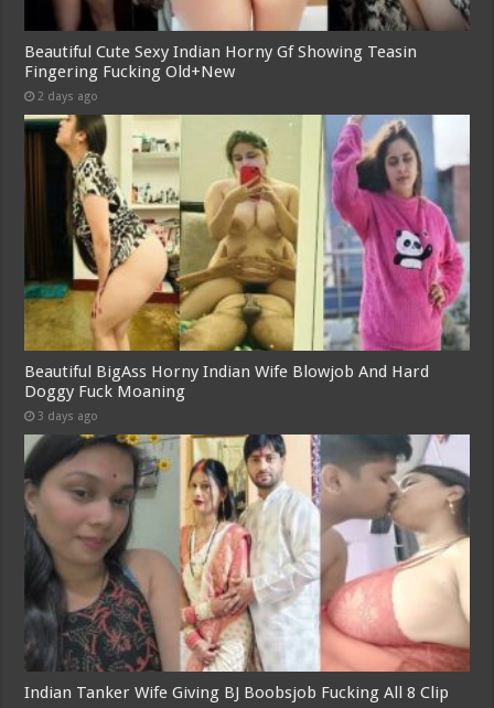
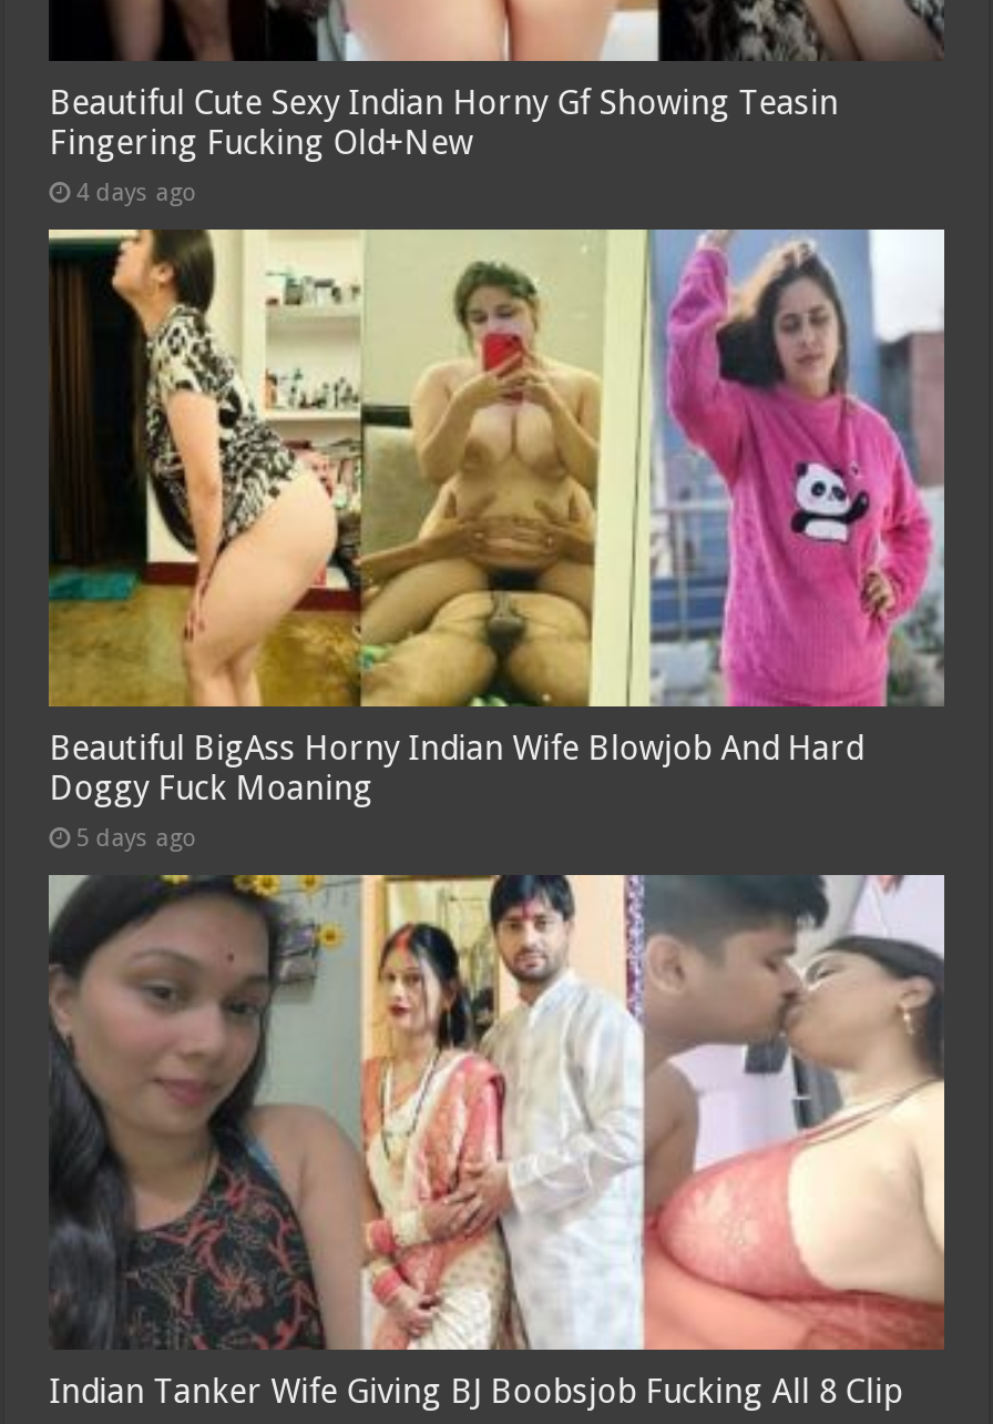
- 2 days ago
+ 4 days ago

- 3 days ago
+ 5 days ago
